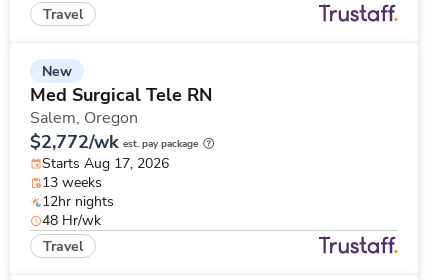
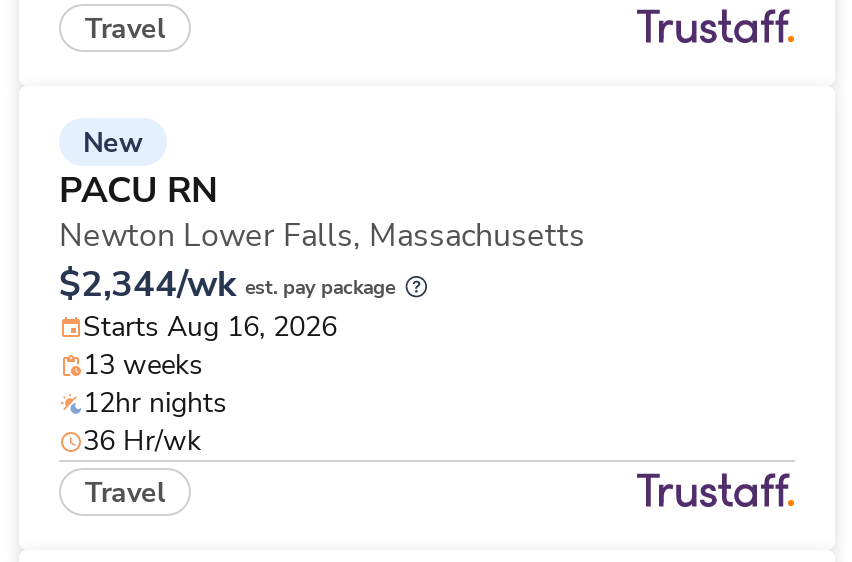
- Med Surgical Tele RN
- Salem, Oregon
- $2,772/wk est. pay package
- Starts Aug 17, 2026
+ PACU RN
+ Newton Lower Falls, Massachusetts
+ $2,344/wk est. pay package
+ Starts Aug 16, 2026

- 48 Hr/wk
+ 36 Hr/wk
